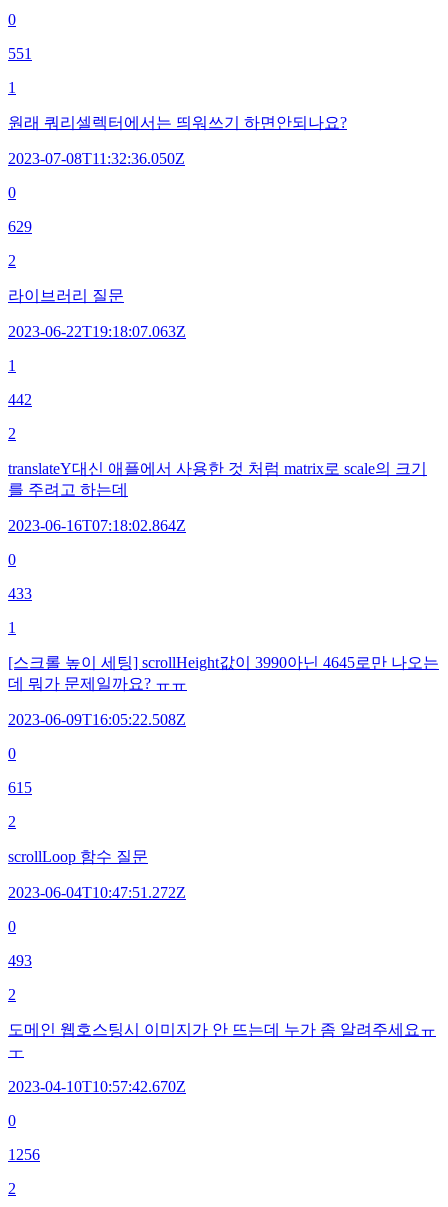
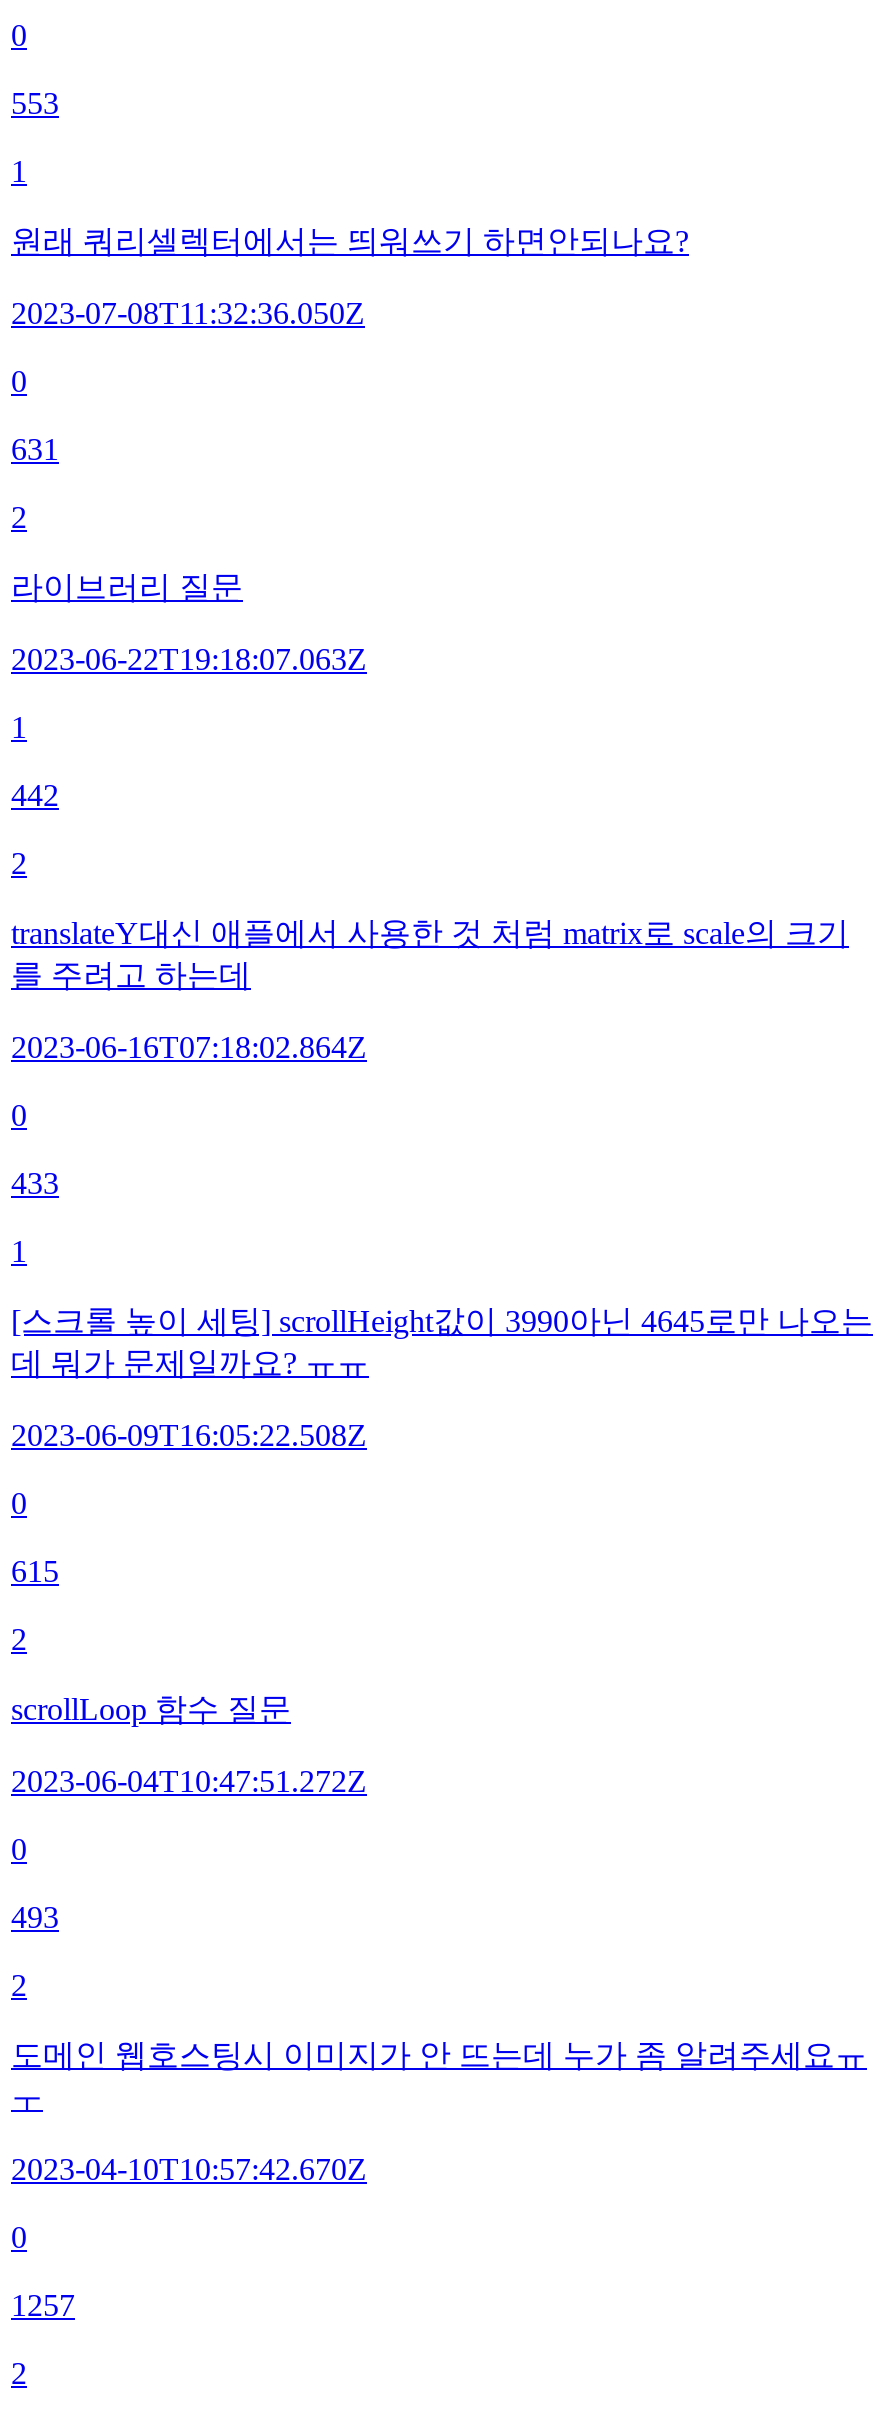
- 551
+ 553

- 629
+ 631

- 1256
+ 1257
